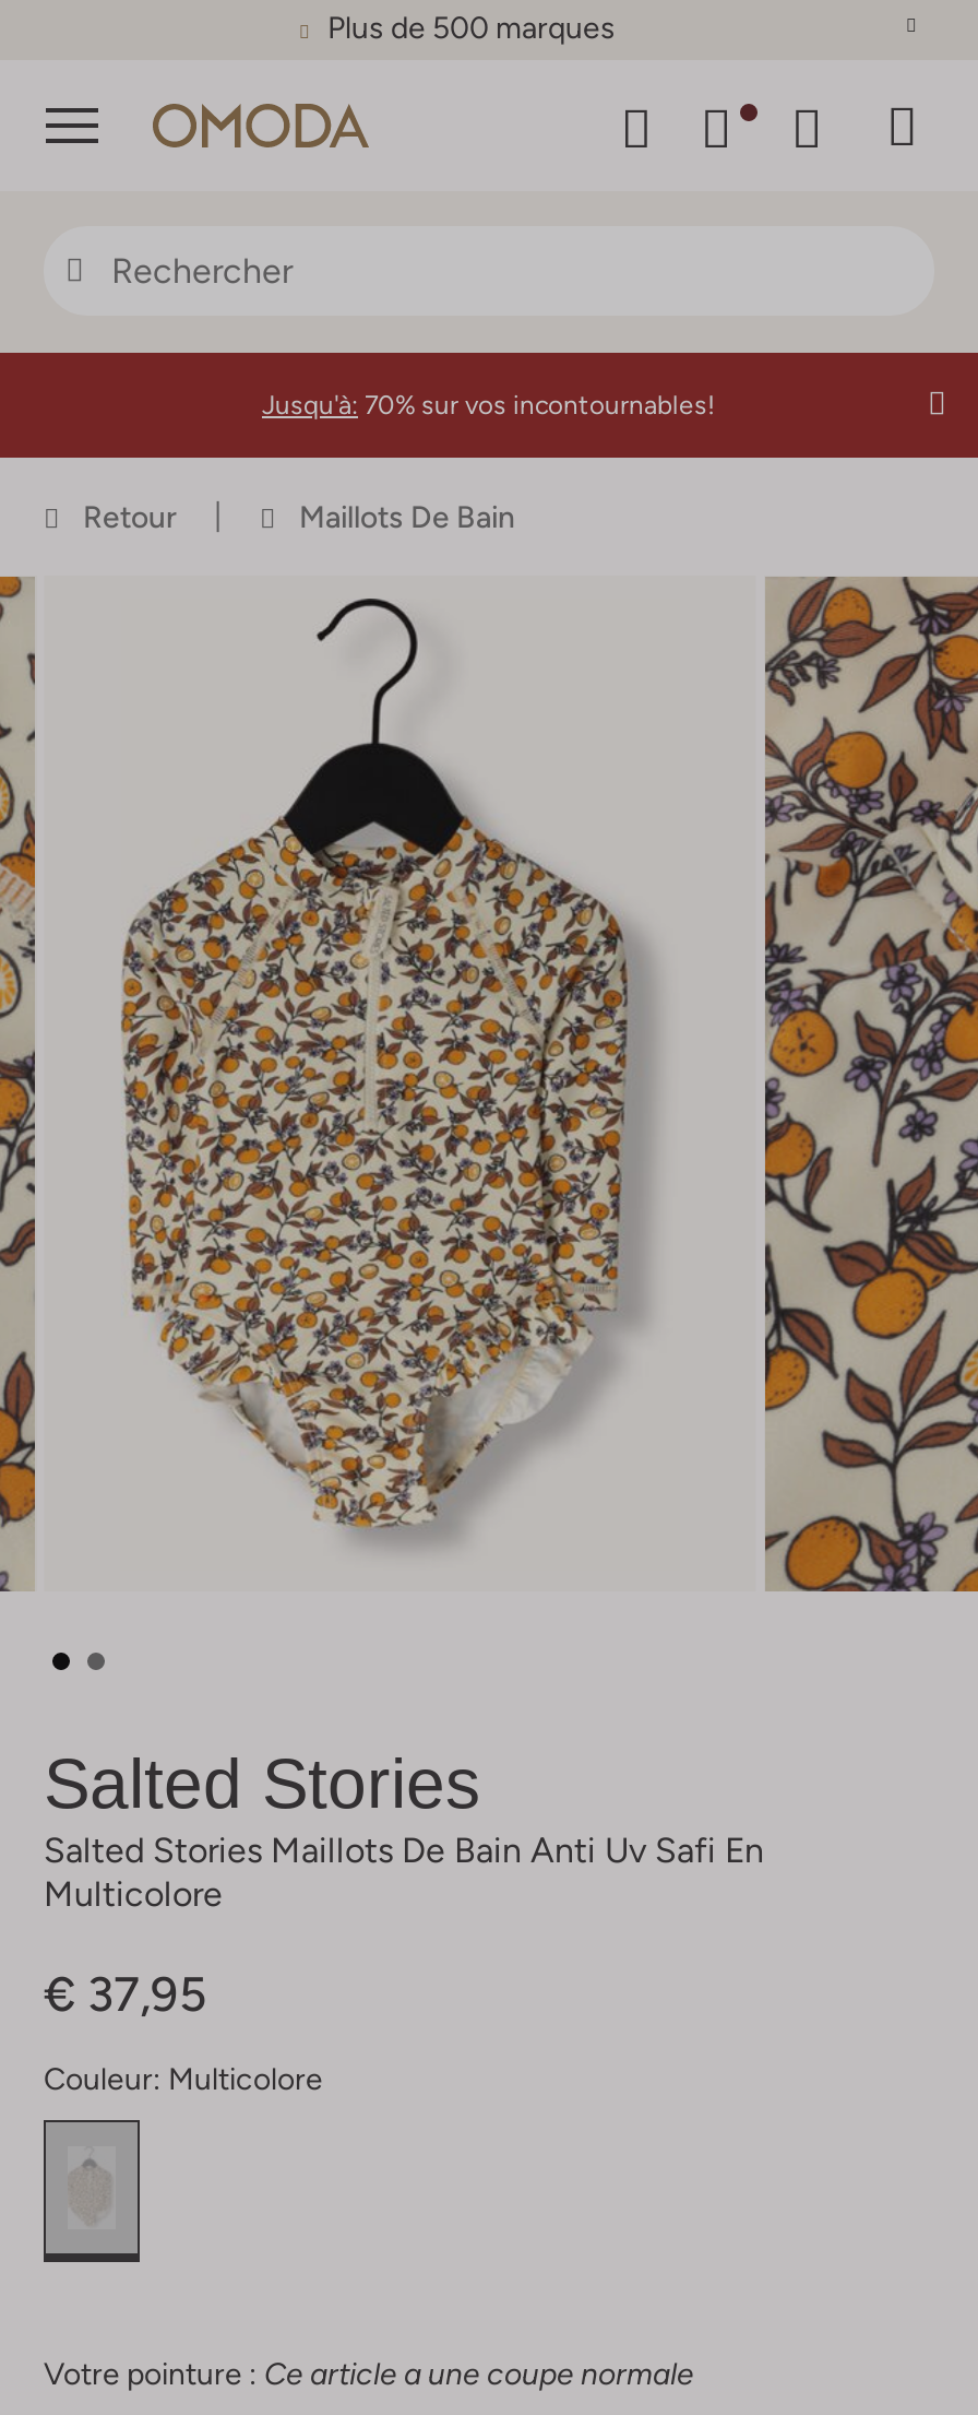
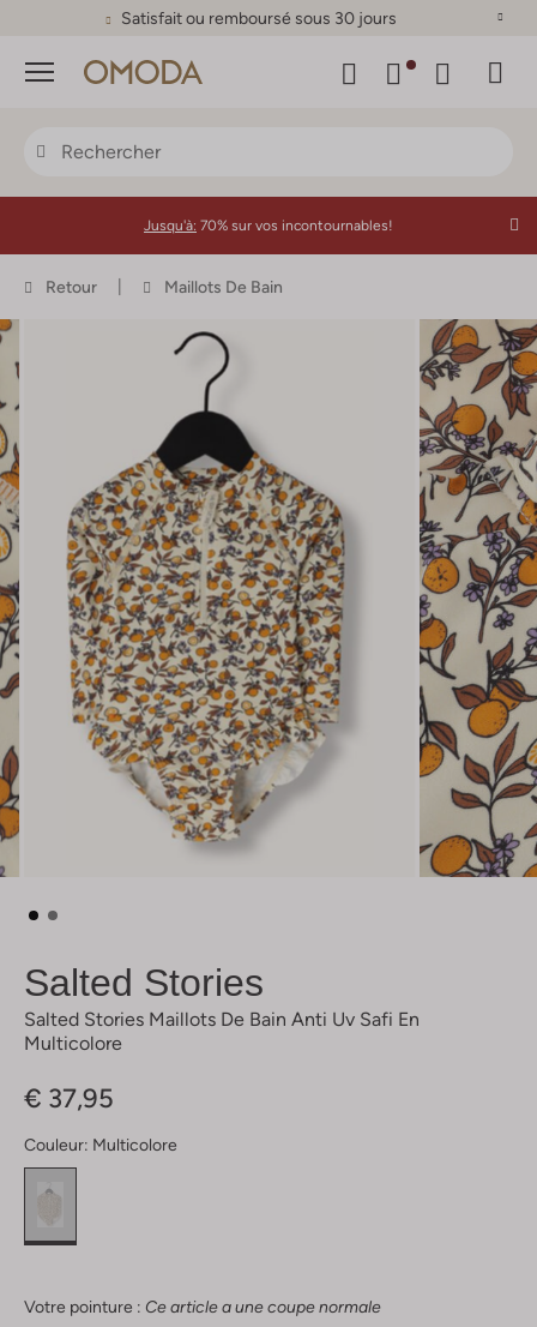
- Plus de 500 marques
+ Satisfait ou remboursé sous 30 jours
